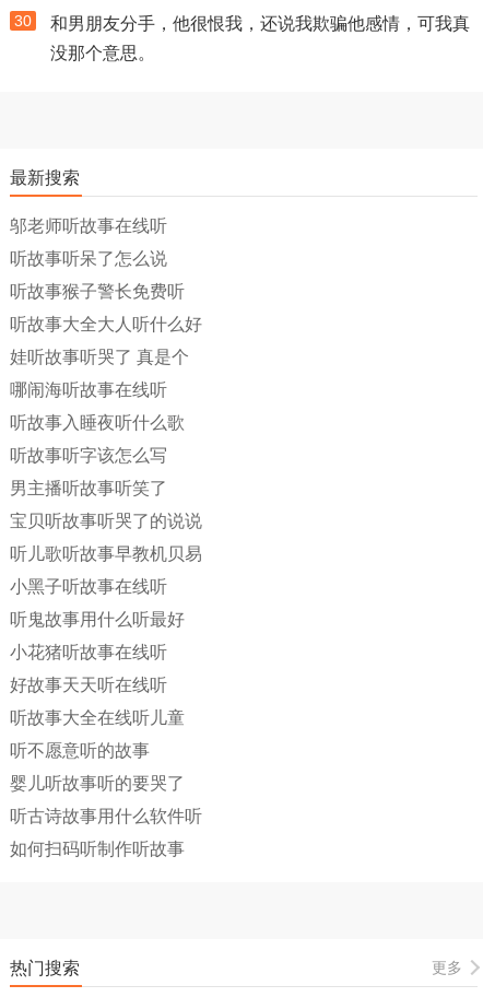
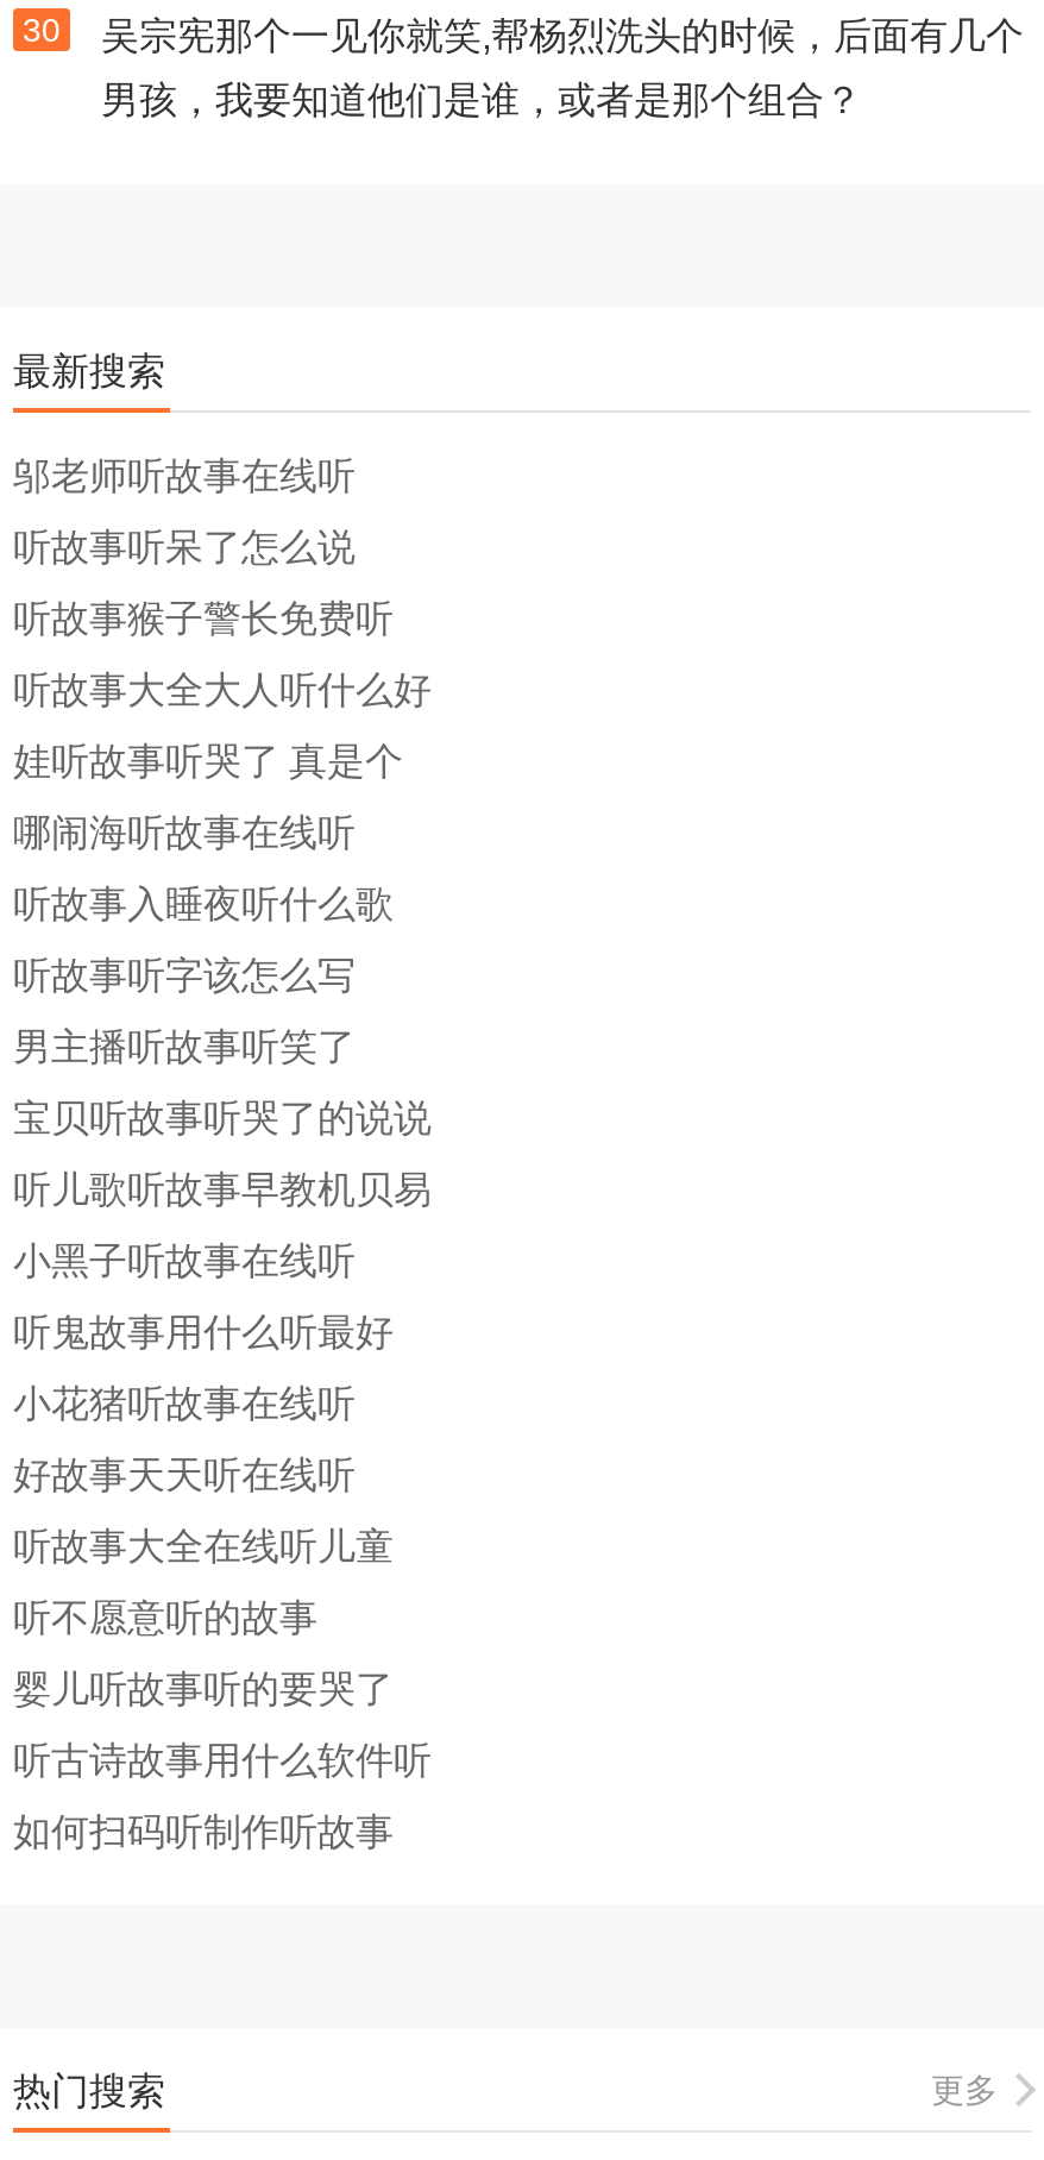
- 和男朋友分手，他很恨我，还说我欺骗他感情，可我真
+ 吴宗宪那个一见你就笑,帮杨烈洗头的时候，后面有几个

- 没那个意思。
+ 男孩，我要知道他们是谁，或者是那个组合？
